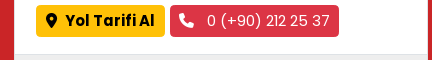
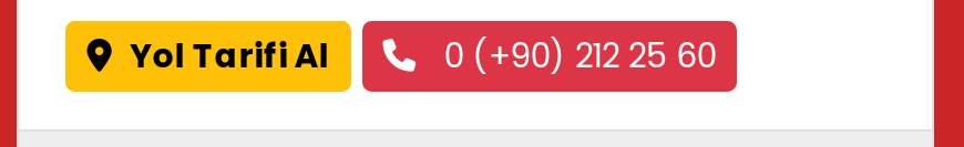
- 0 (+90) 212 25 37
+ 0 (+90) 212 25 60
